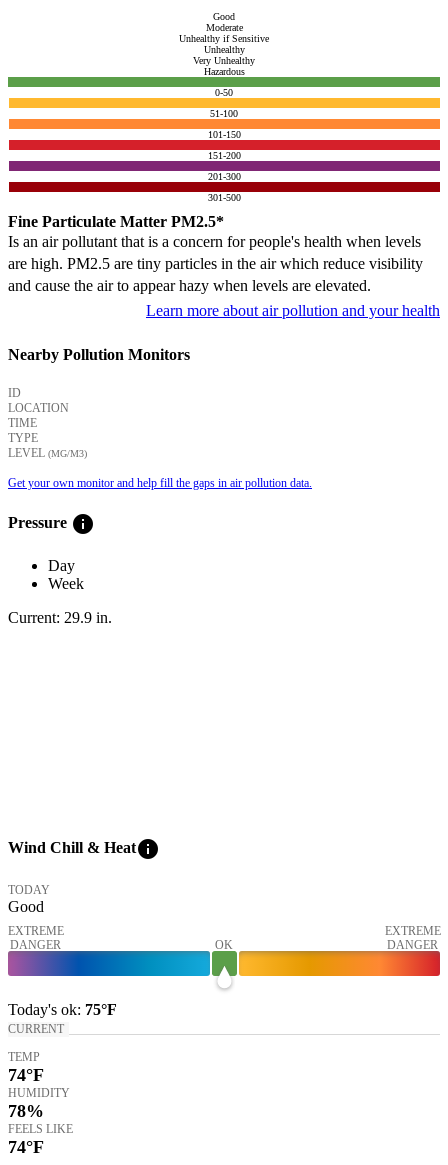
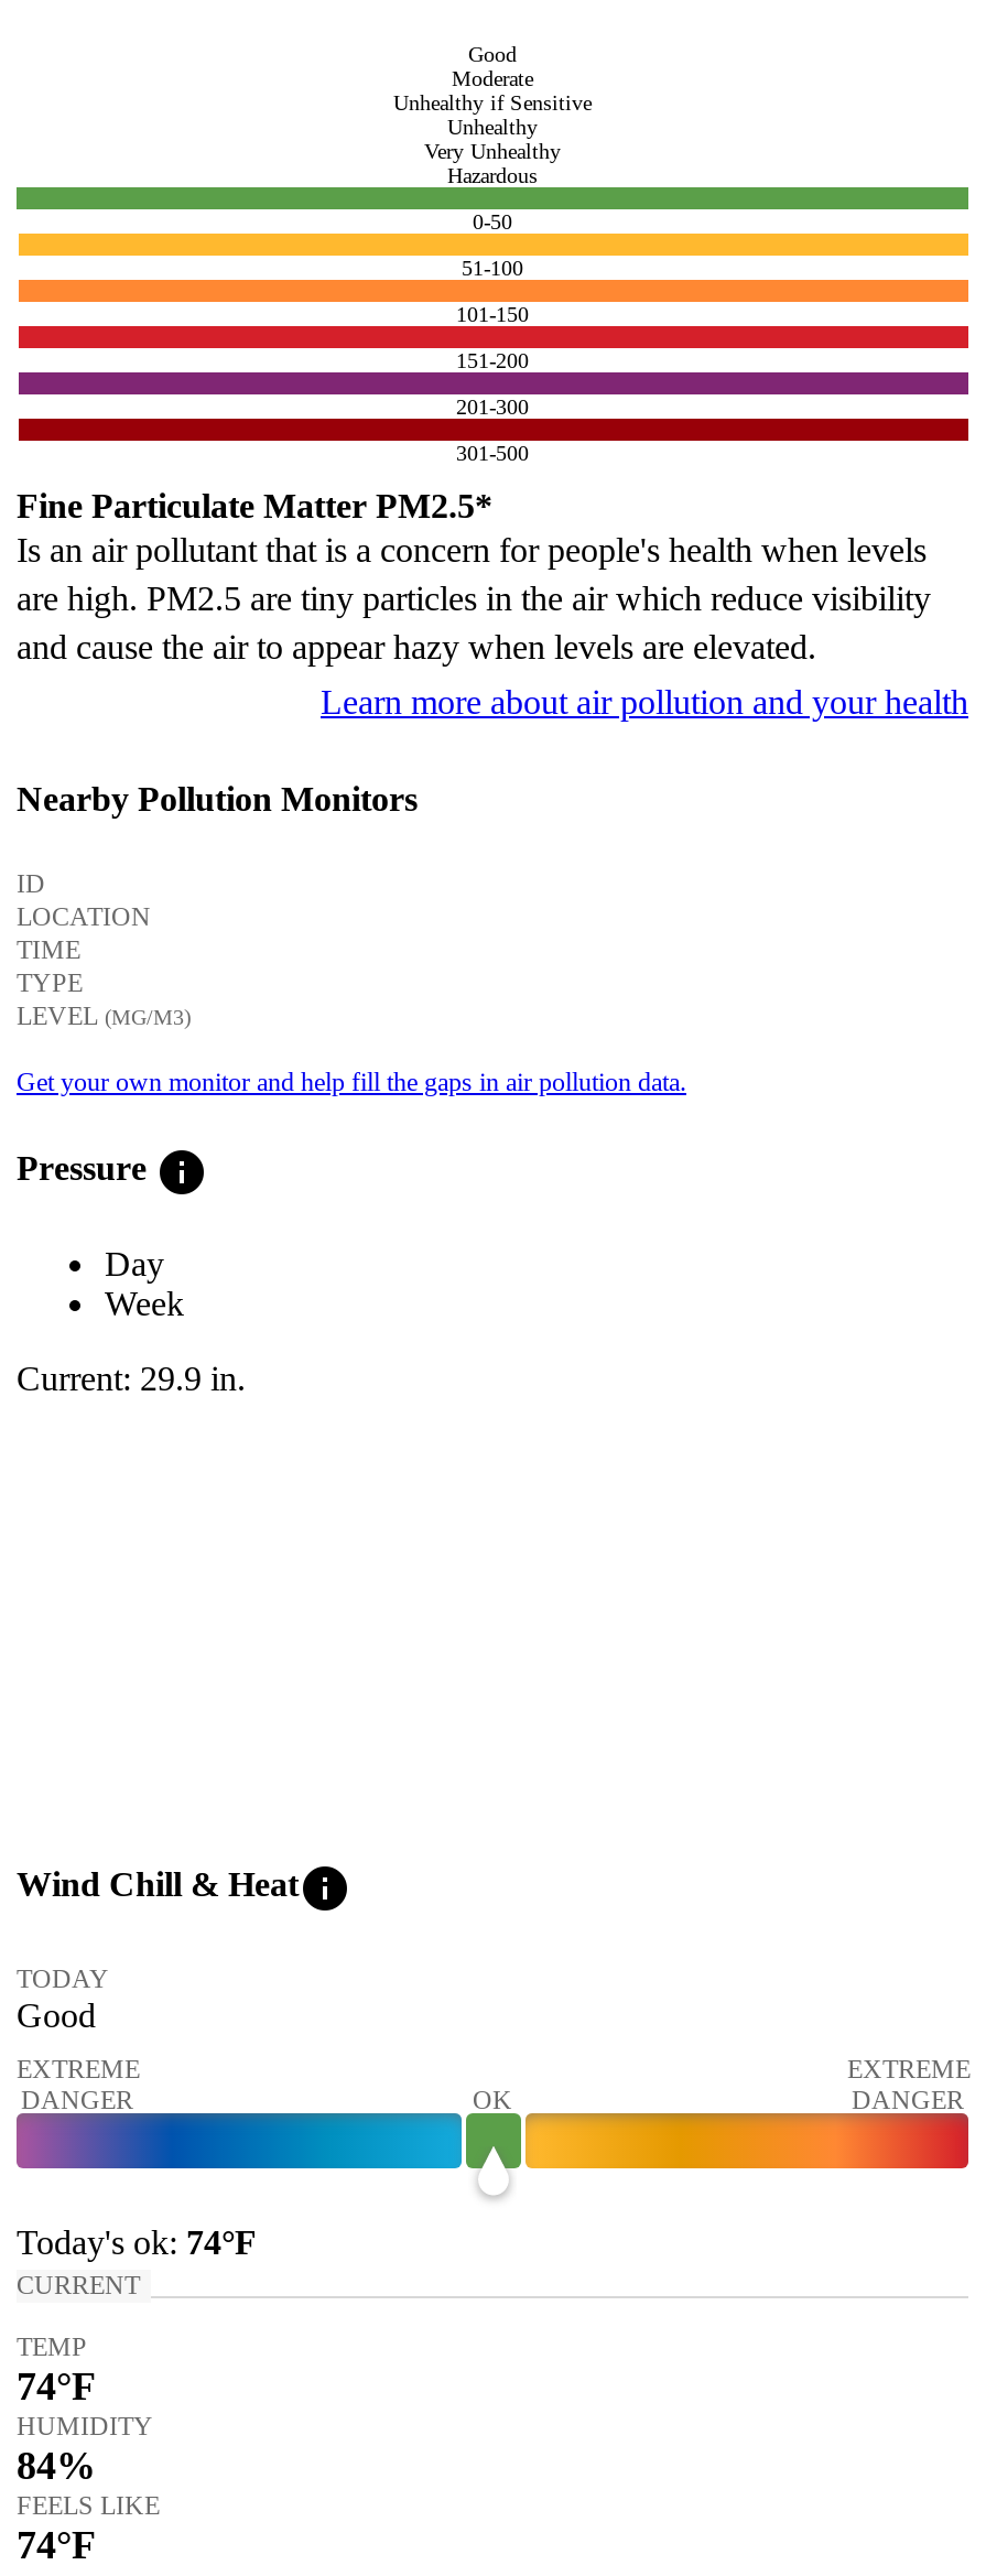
- Today's ok: 75°F
+ Today's ok: 74°F

- 78%
+ 84%
